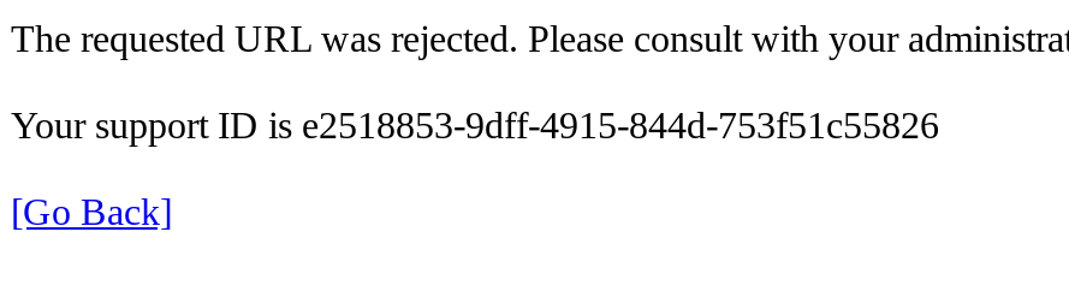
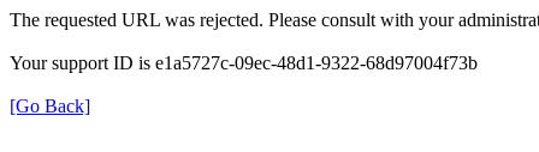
- Your support ID is e2518853-9dff-4915-844d-753f51c55826
+ Your support ID is e1a5727c-09ec-48d1-9322-68d97004f73b
